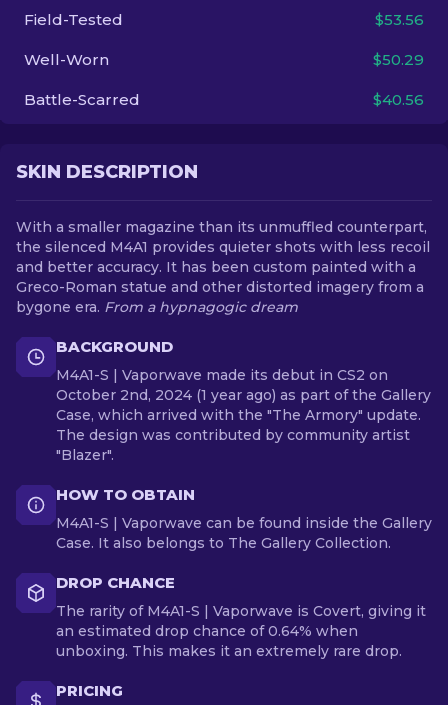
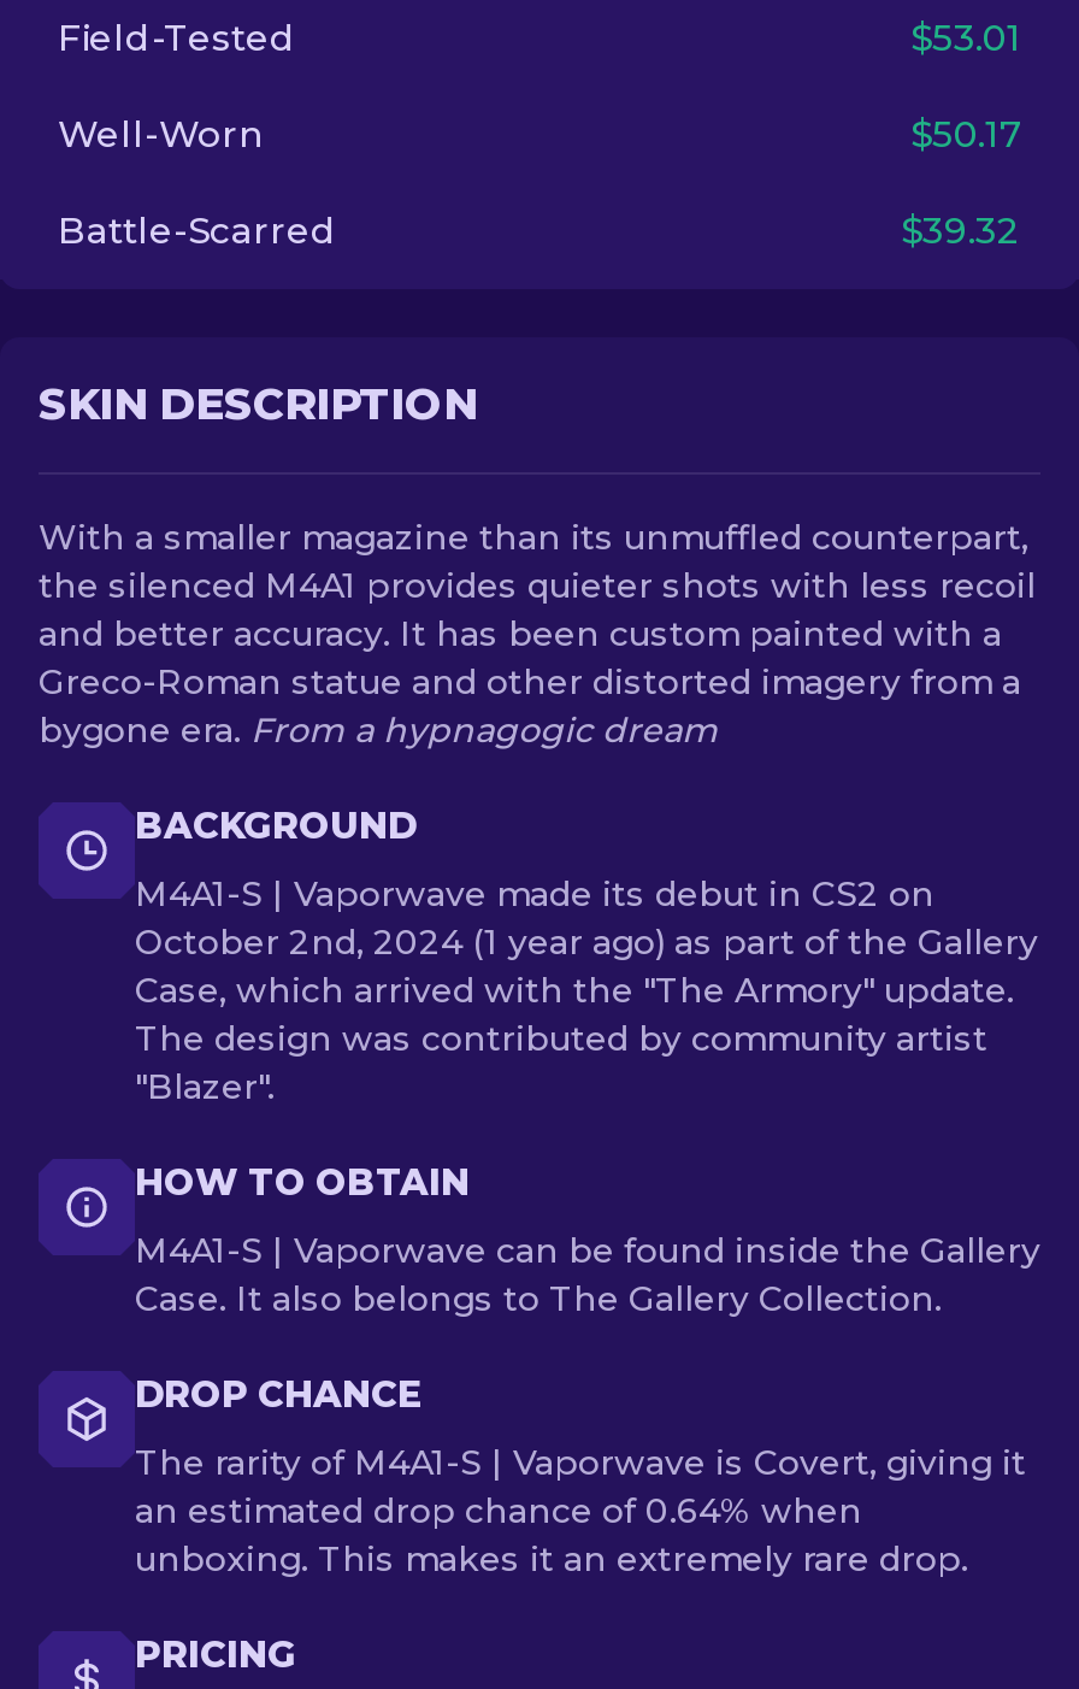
- $53.56
+ $53.01

- $50.29
+ $50.17

- $40.56
+ $39.32
